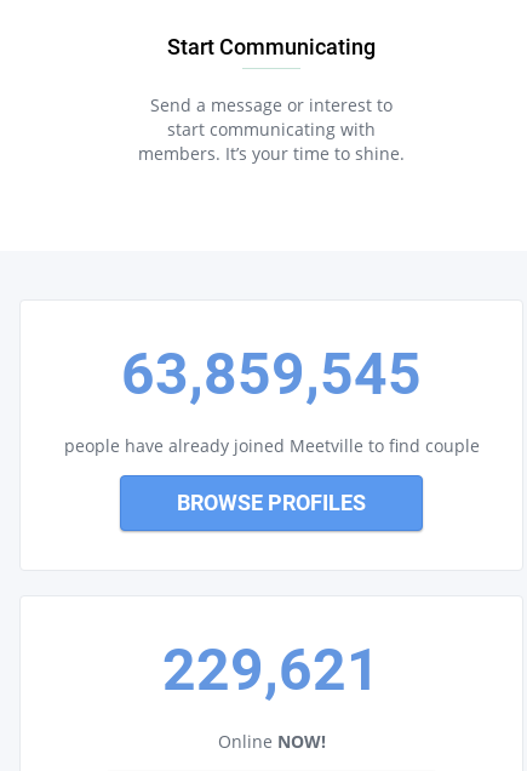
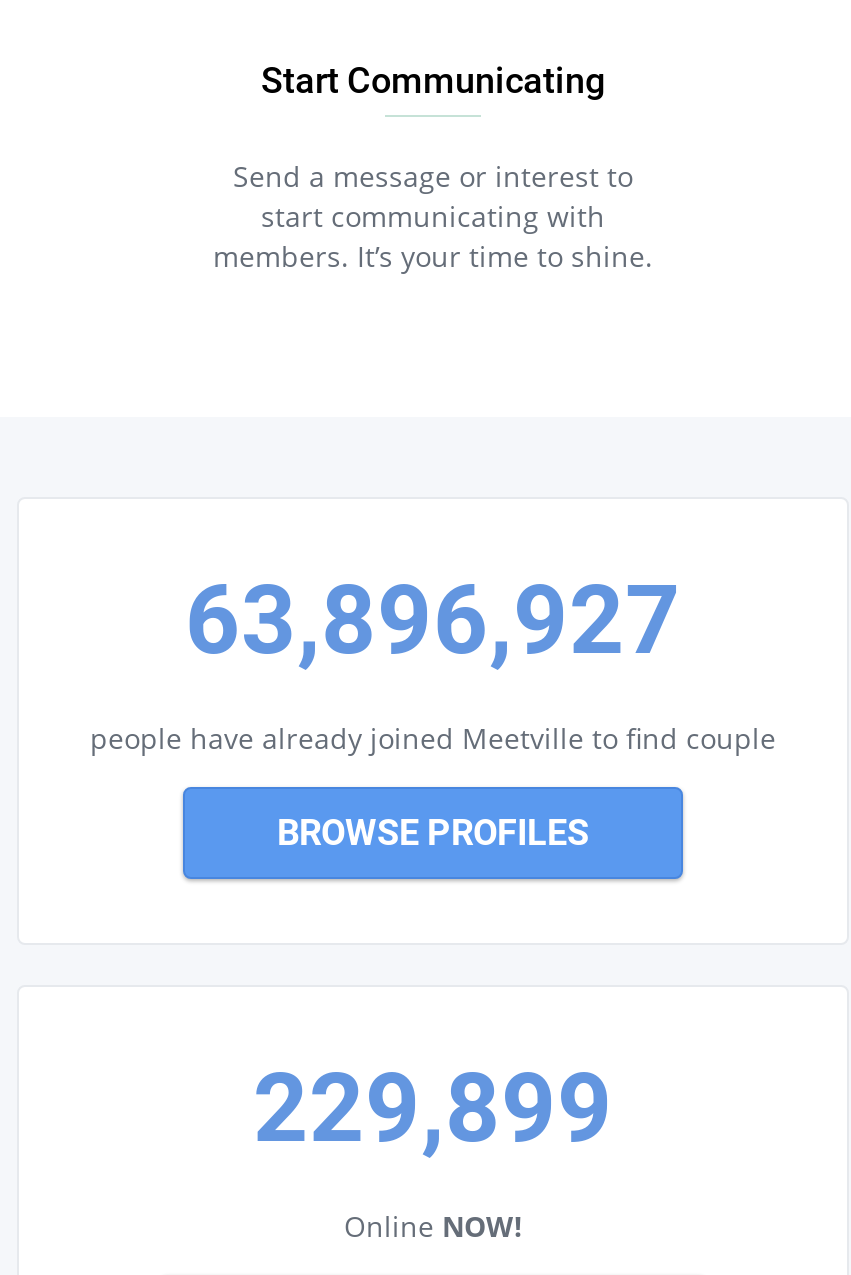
- 63,859,545
+ 63,896,927

- 229,621
+ 229,899
